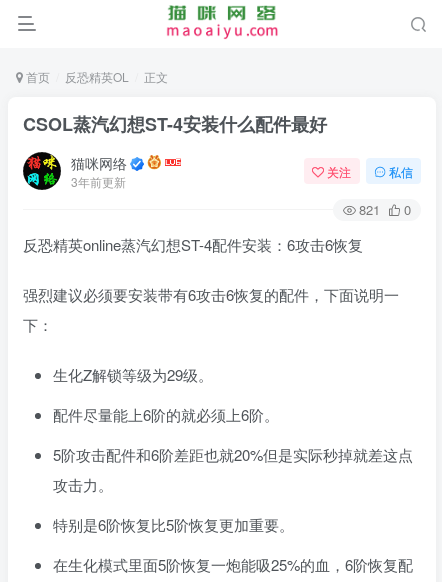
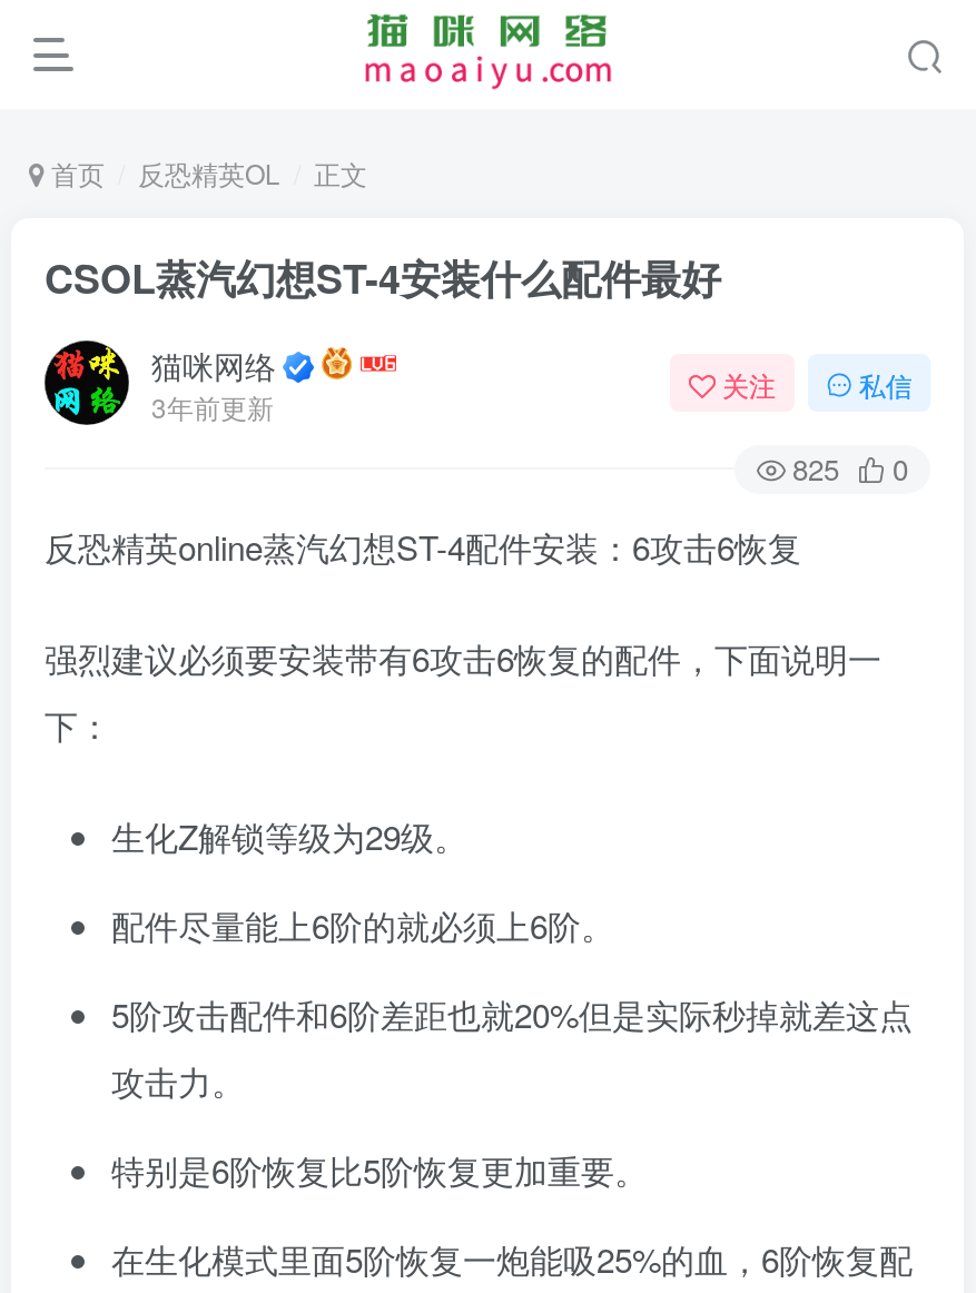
- 821 0
+ 825 0
